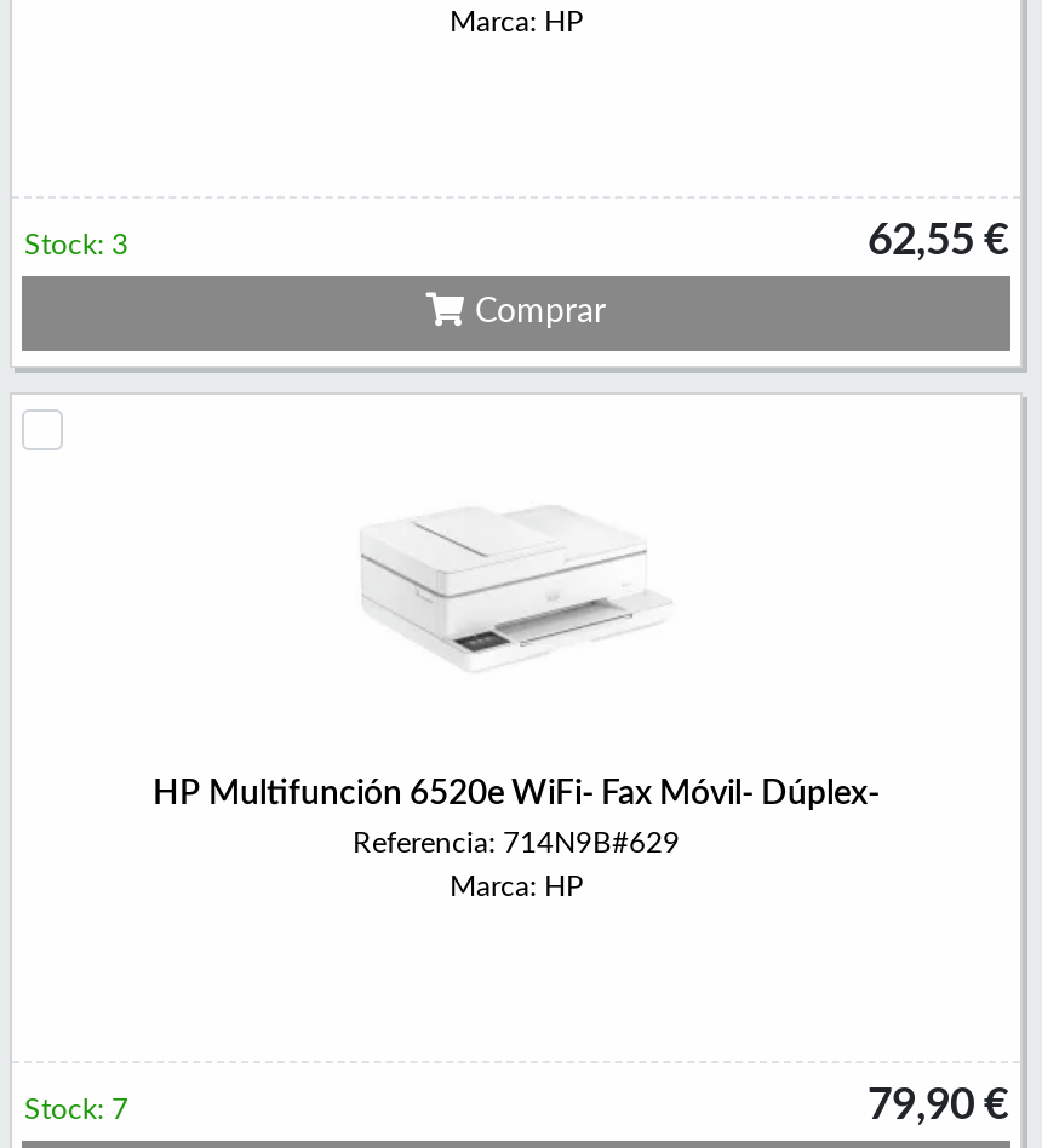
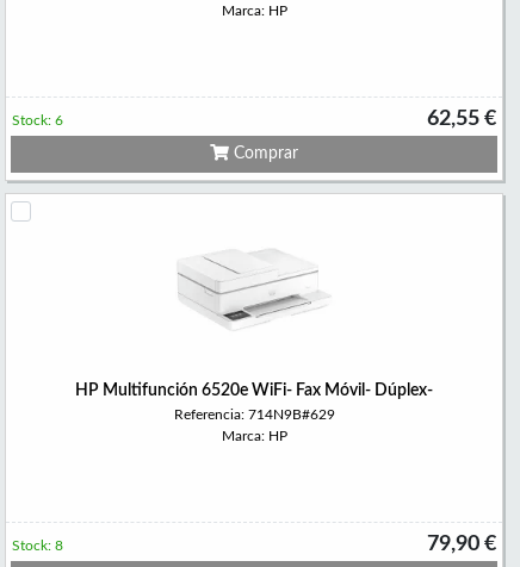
- Stock: 3
+ Stock: 6

- Stock: 7
+ Stock: 8
